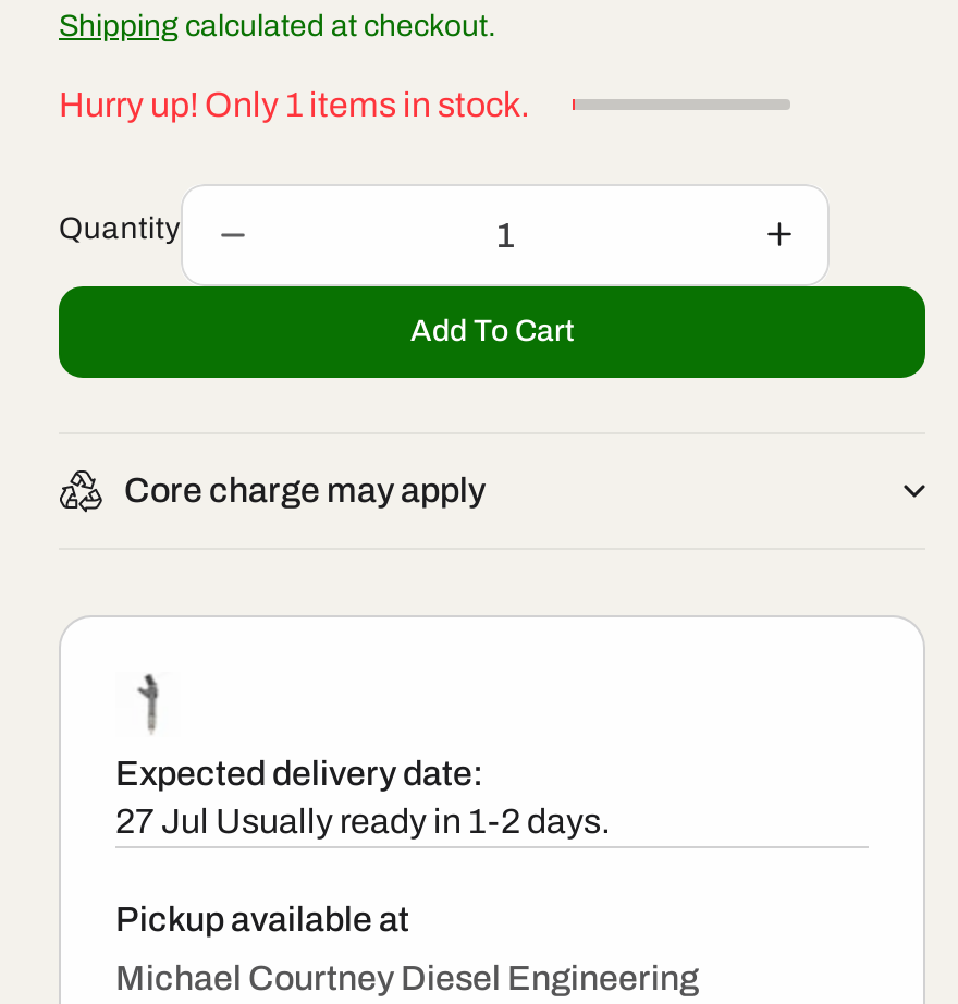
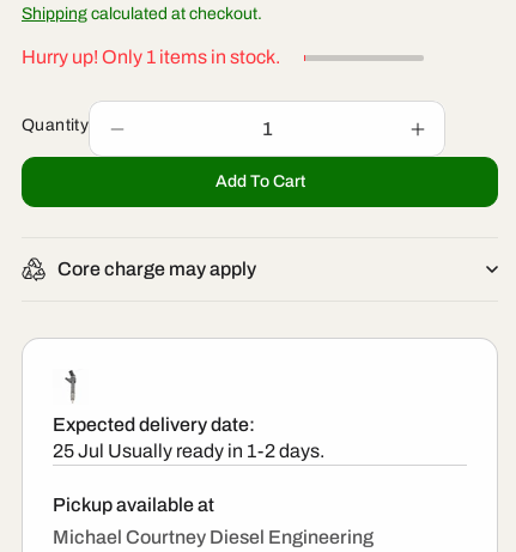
- 27 Jul Usually ready in 1-2 days.
+ 25 Jul Usually ready in 1-2 days.
